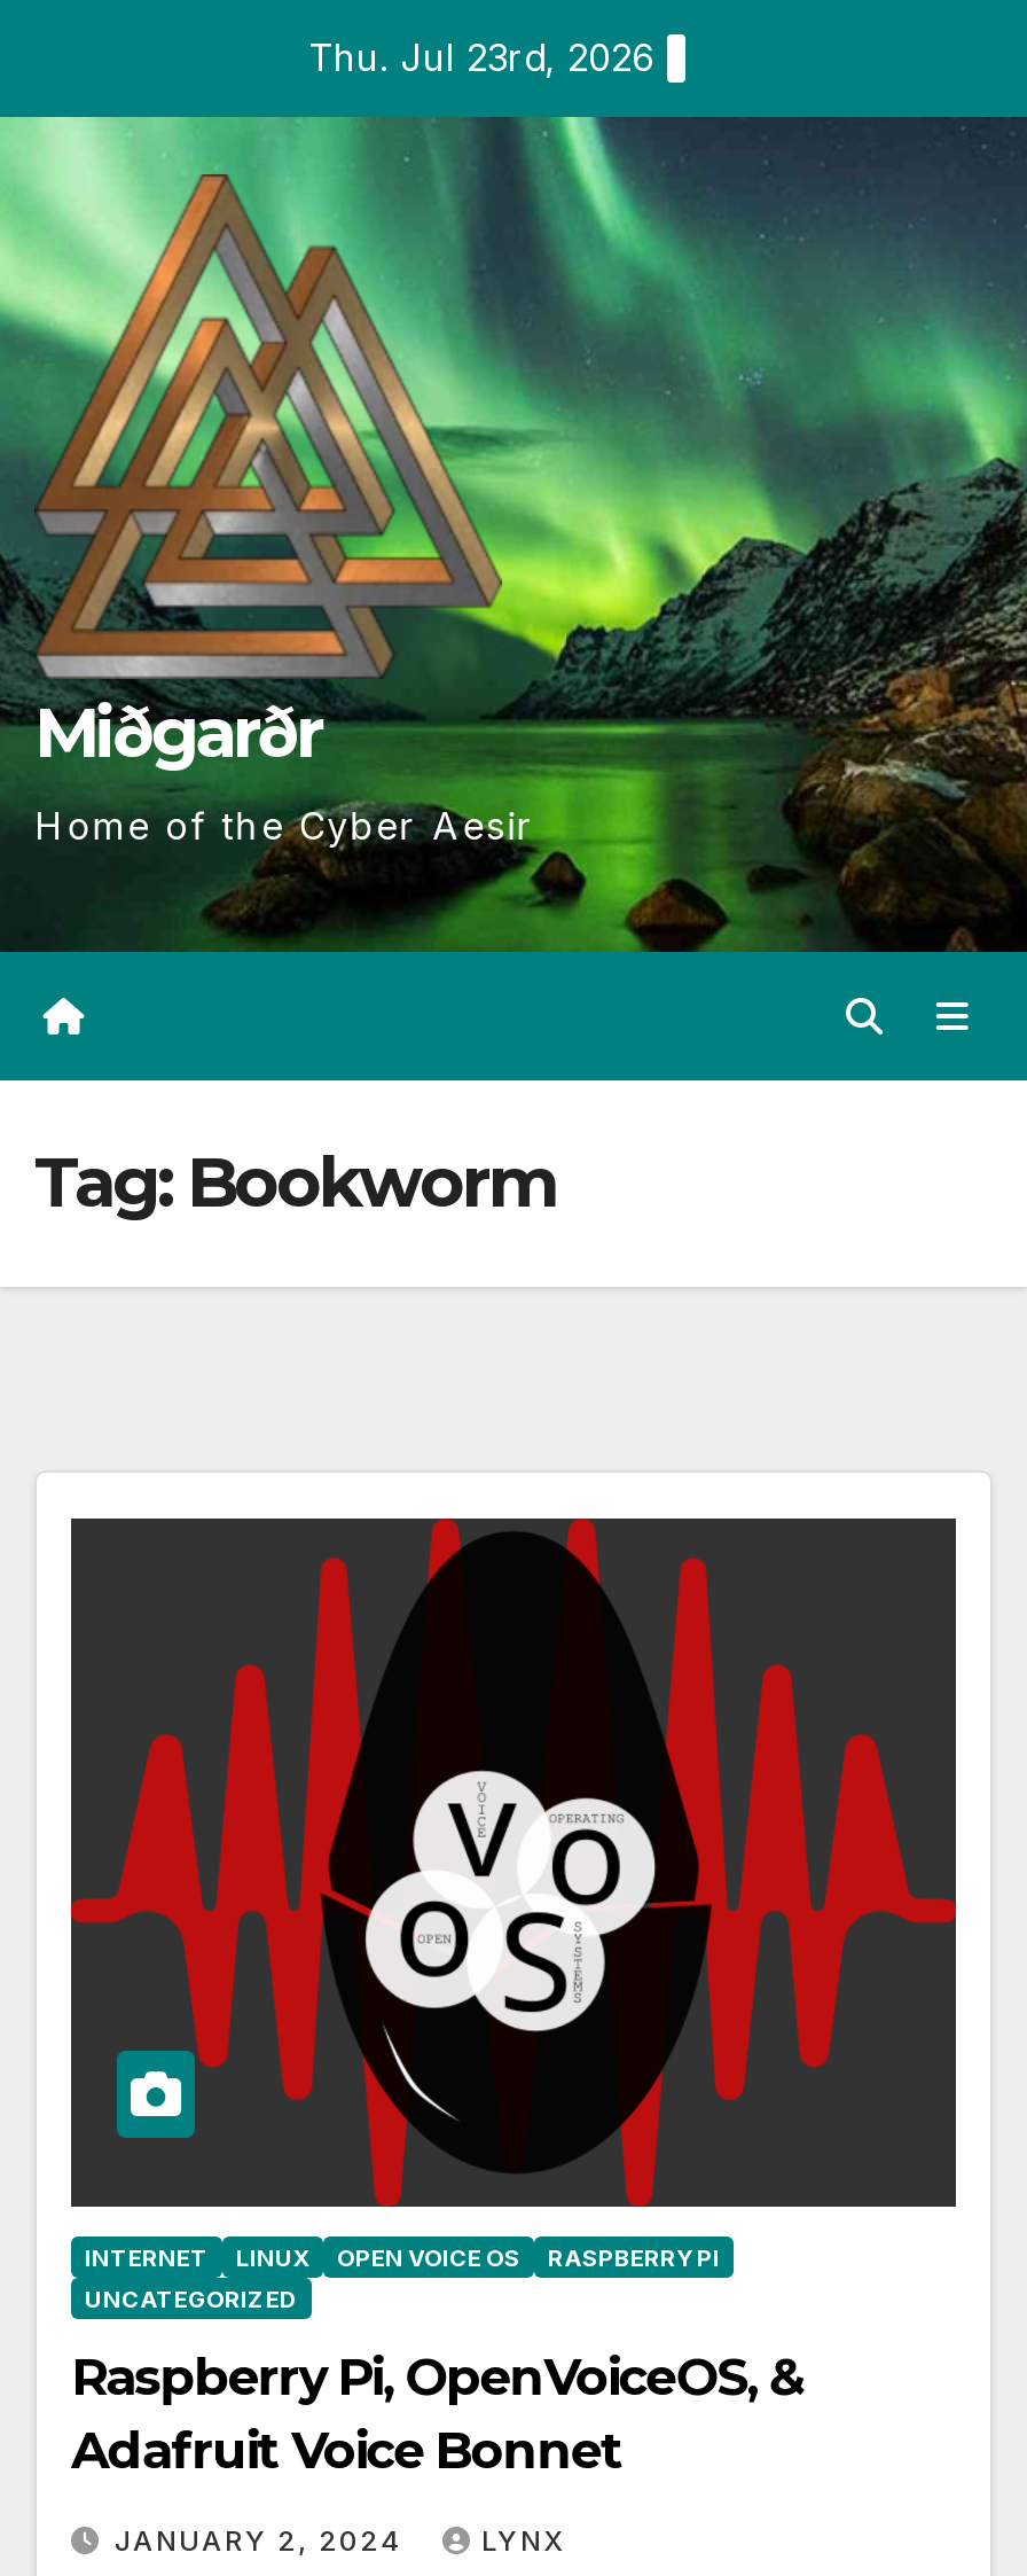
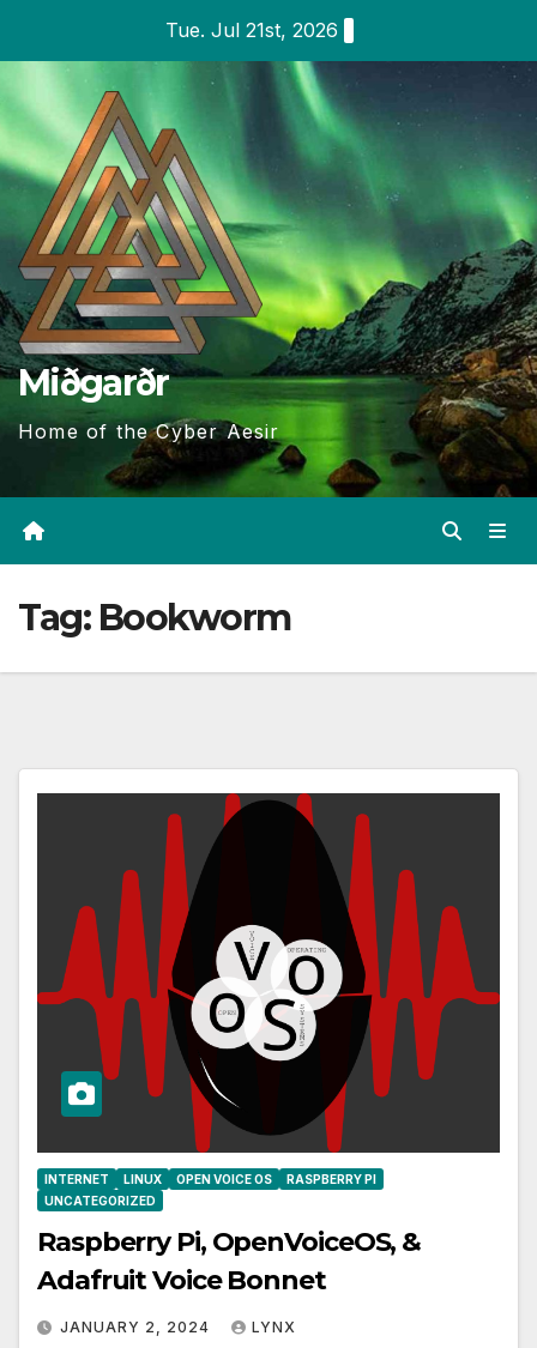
- Thu. Jul 23rd, 2026
+ Tue. Jul 21st, 2026
